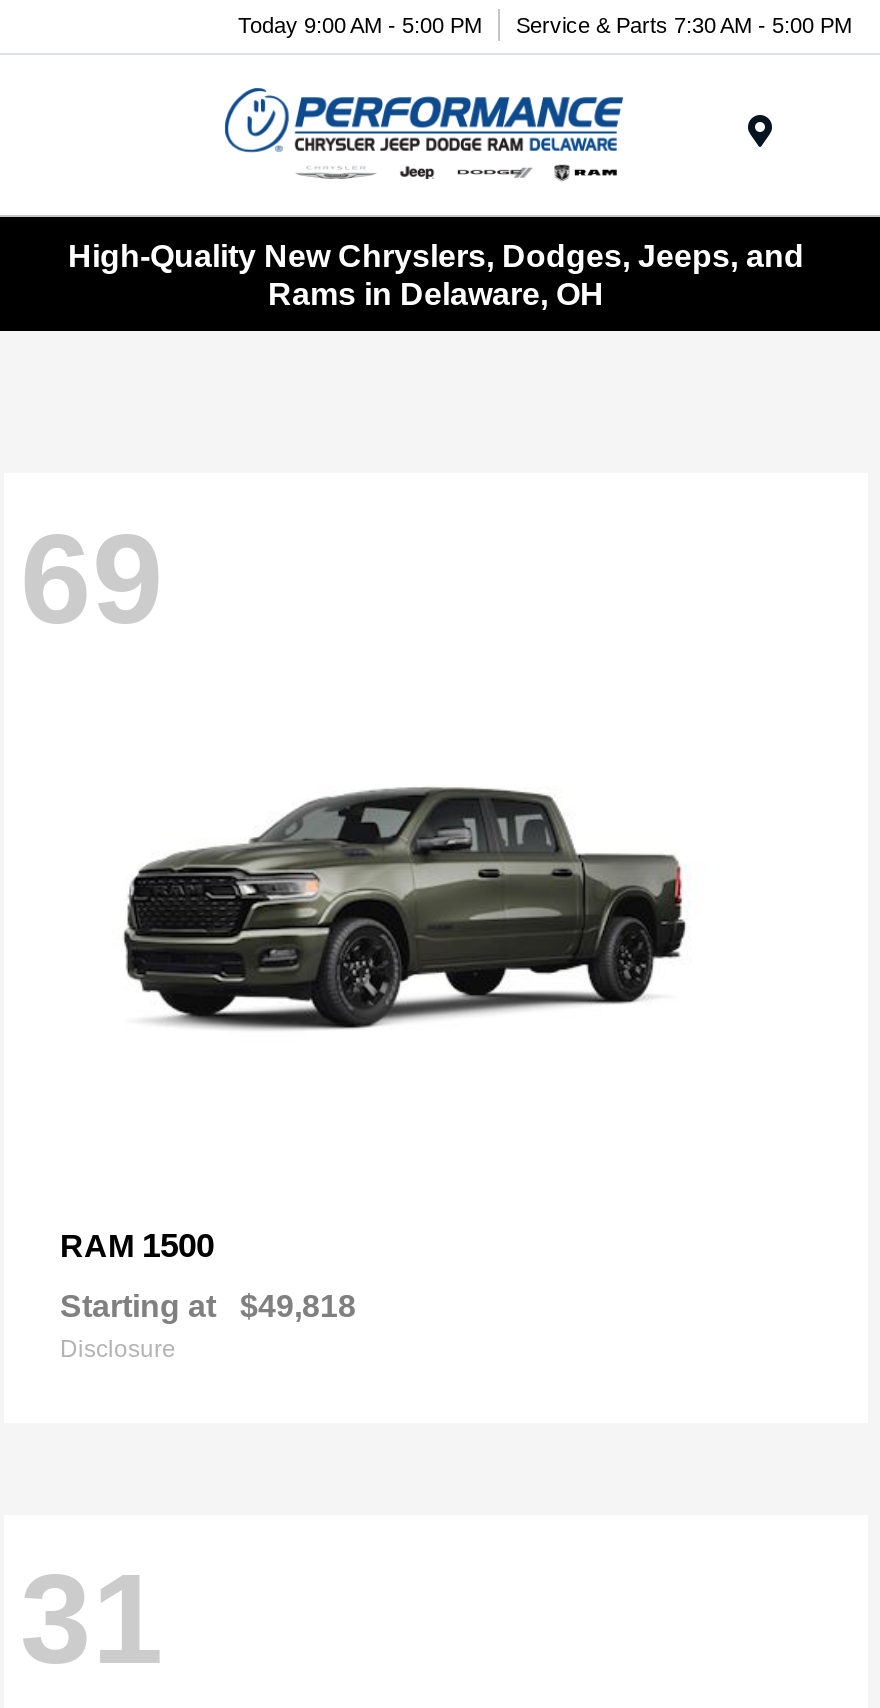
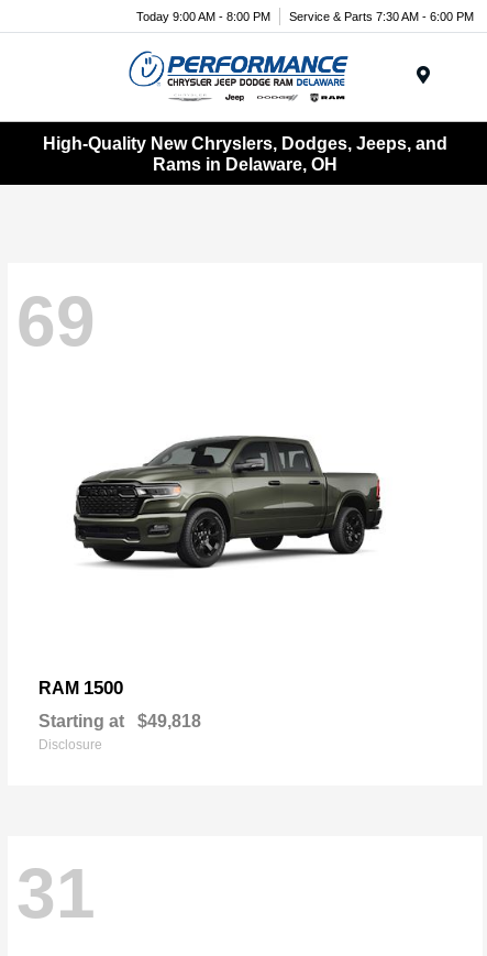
- Today 9:00 AM - 5:00 PM
+ Today 9:00 AM - 8:00 PM

- Service & Parts 7:30 AM - 5:00 PM
+ Service & Parts 7:30 AM - 6:00 PM
